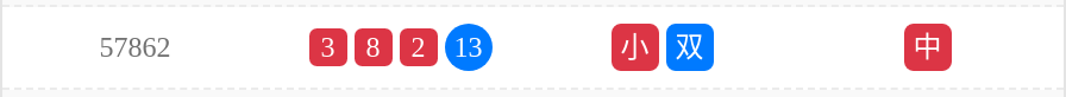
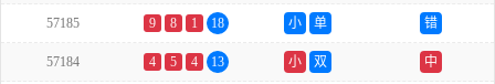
- 57862
+ 57185

- 3
+ 9

- 2
+ 1
+ 18
+ 小
+ 单
+ 错
+ 57184
+ 4
+ 5
+ 4
